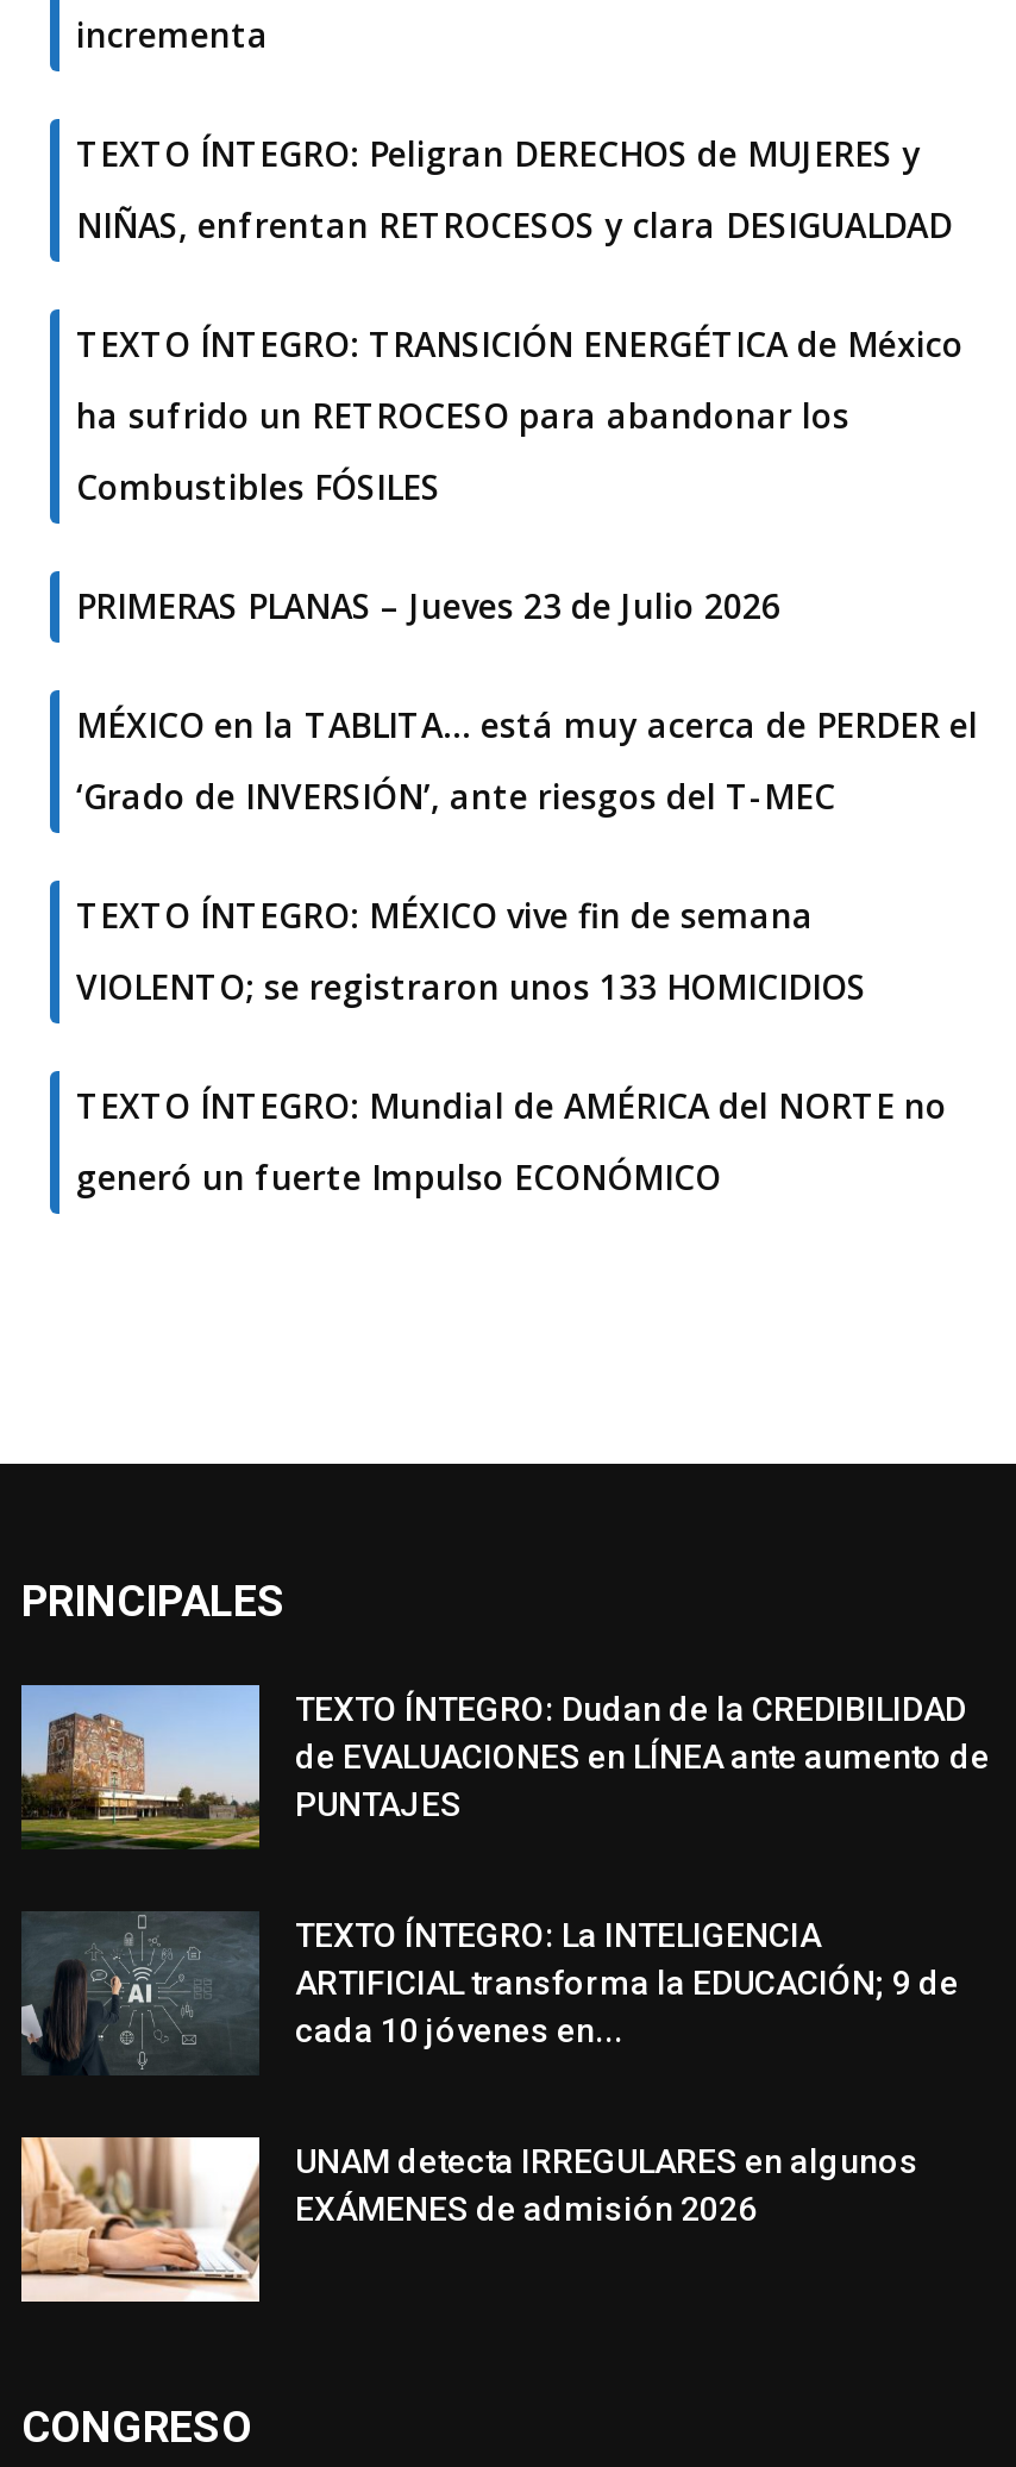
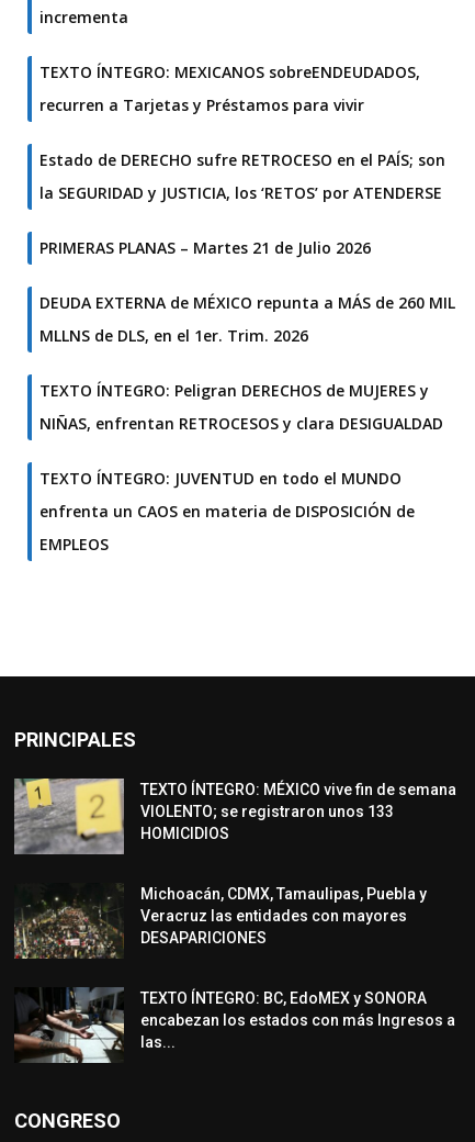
+ TEXTO ÍNTEGRO: MEXICANOS sobreENDEUDADOS,
+ recurren a Tarjetas y Préstamos para vivir
+ Estado de DERECHO sufre RETROCESO en el PAÍS; son
+ la SEGURIDAD y JUSTICIA, los ‘RETOS’ por ATENDERSE
+ PRIMERAS PLANAS – Martes 21 de Julio 2026
+ DEUDA EXTERNA de MÉXICO repunta a MÁS de 260 MIL
+ MLLNS de DLS, en el 1er. Trim. 2026

moved down: TEXTO ÍNTEGRO: Peligran DERECHOS de MUJERES y | NIÑAS, enfrentan RETROCESOS y clara DESIGUALDAD

- TEXTO ÍNTEGRO: TRANSICIÓN ENERGÉTICA de México
- ha sufrido un RETROCESO para abandonar los
- Combustibles FÓSILES
- PRIMERAS PLANAS – Jueves 23 de Julio 2026
- MÉXICO en la TABLITA… está muy acerca de PERDER el
- ‘Grado de INVERSIÓN’, ante riesgos del T-MEC
- VIOLENTO; se registraron unos 133 HOMICIDIOS
- TEXTO ÍNTEGRO: Mundial de AMÉRICA del NORTE no
- generó un fuerte Impulso ECONÓMICO
+ TEXTO ÍNTEGRO: JUVENTUD en todo el MUNDO
+ enfrenta un CAOS en materia de DISPOSICIÓN de
+ EMPLEOS

moved down: TEXTO ÍNTEGRO: MÉXICO vive fin de semana

- [image]
- TEXTO ÍNTEGRO: Dudan de la CREDIBILIDAD
- de EVALUACIONES en LÍNEA ante aumento de
- PUNTAJES
+ [image]
+ VIOLENTO; se registraron unos 133
+ HOMICIDIOS

- [image]
- TEXTO ÍNTEGRO: La INTELIGENCIA
- ARTIFICIAL transforma la EDUCACIÓN; 9 de
- cada 10 jóvenes en...
+ [image]
+ Michoacán, CDMX, Tamaulipas, Puebla y
+ Veracruz las entidades con mayores
+ DESAPARICIONES

- [image]
- UNAM detecta IRREGULARES en algunos
- EXÁMENES de admisión 2026
+ [image]
+ TEXTO ÍNTEGRO: BC, EdoMEX y SONORA
+ encabezan los estados con más Ingresos a
+ las...
